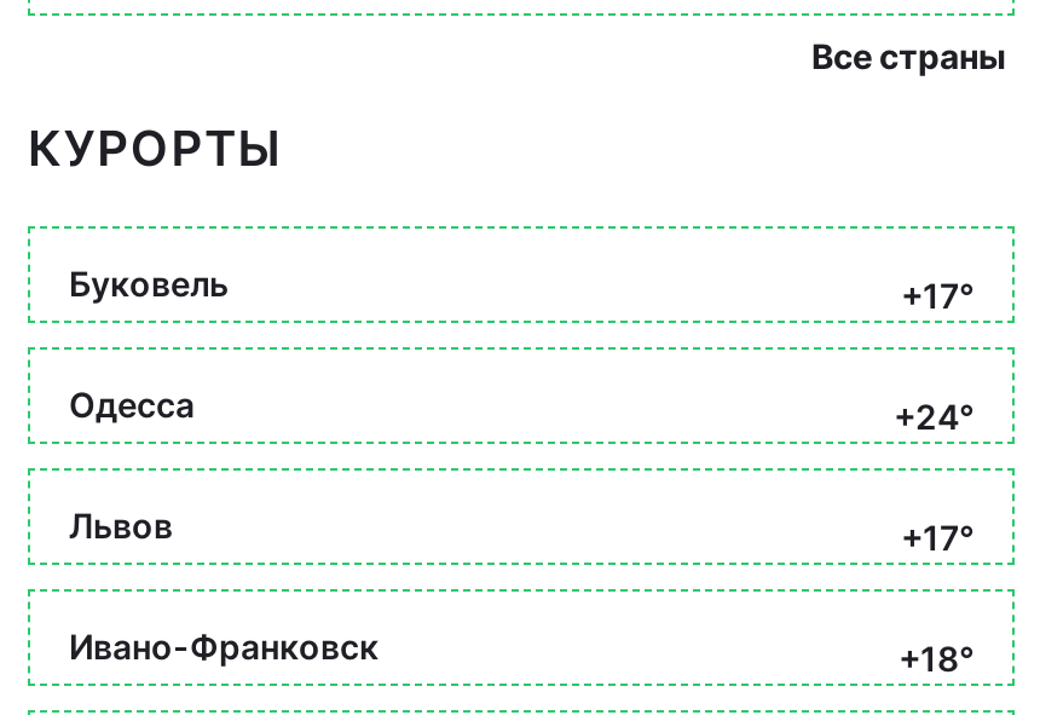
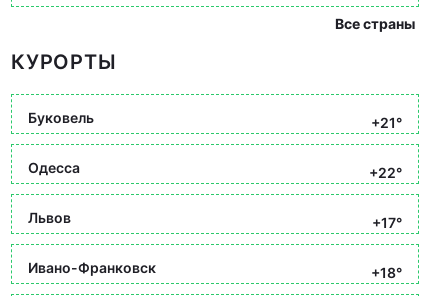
- +17°
+ +21°

- +24°
+ +22°
